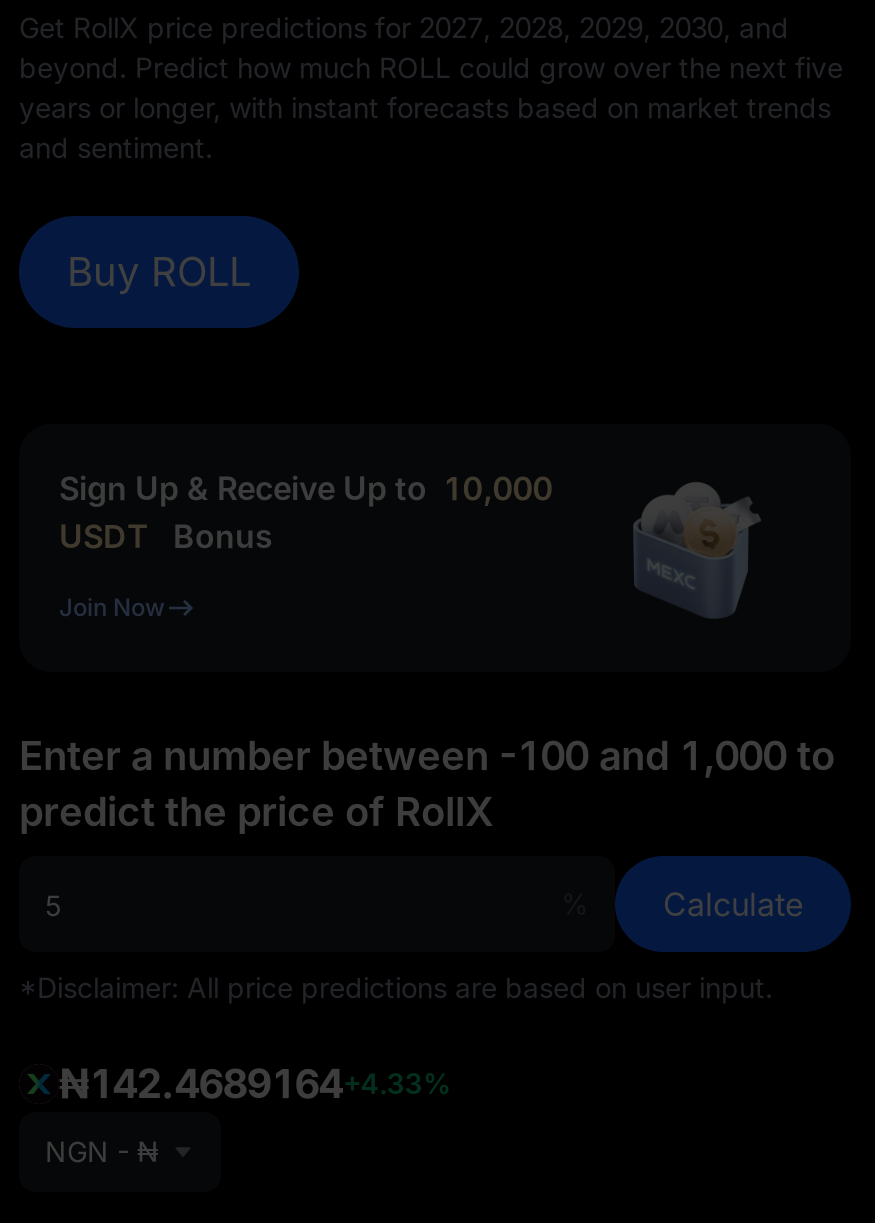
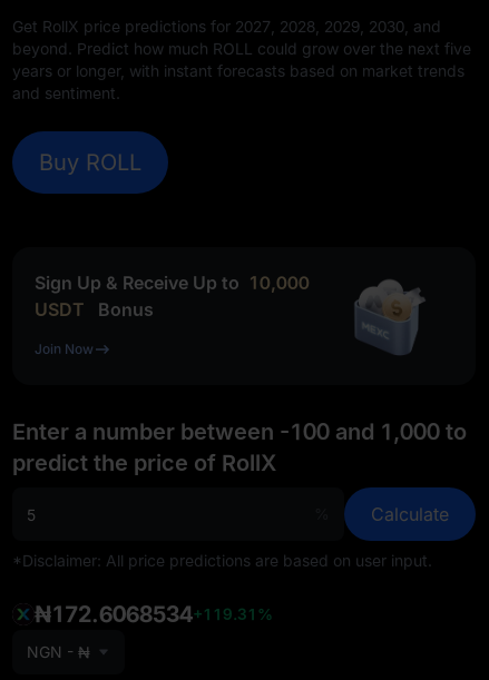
- ₦142.4689164+4.33%
+ ₦172.6068534+119.31%
